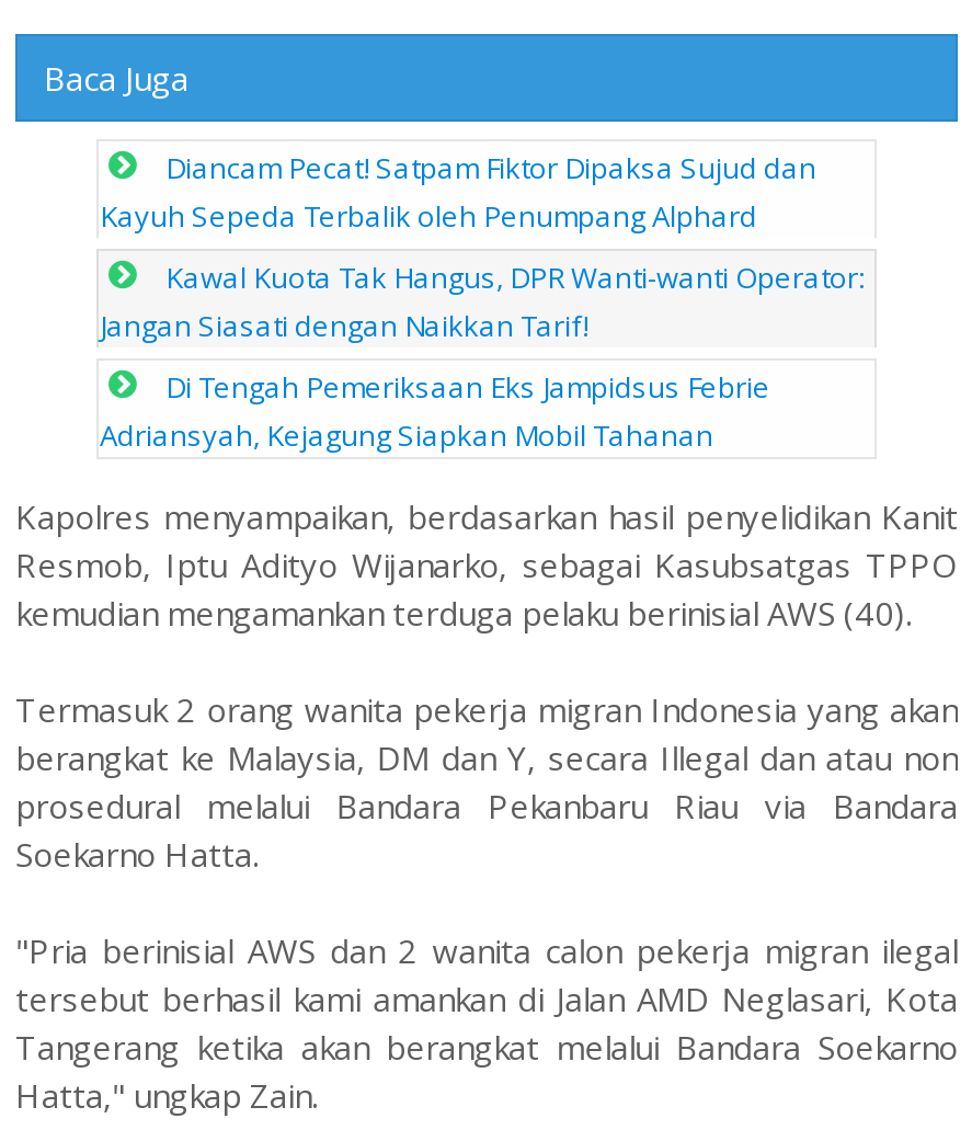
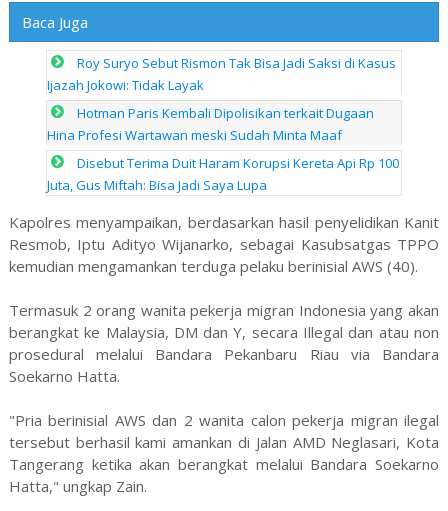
- Diancam Pecat! Satpam Fiktor Dipaksa Sujud dan
- Kayuh Sepeda Terbalik oleh Penumpang Alphard
+ Roy Suryo Sebut Rismon Tak Bisa Jadi Saksi di Kasus
+ Ijazah Jokowi: Tidak Layak

- Kawal Kuota Tak Hangus, DPR Wanti-wanti Operator:
- Jangan Siasati dengan Naikkan Tarif!
+ Hotman Paris Kembali Dipolisikan terkait Dugaan
+ Hina Profesi Wartawan meski Sudah Minta Maaf

- Di Tengah Pemeriksaan Eks Jampidsus Febrie
- Adriansyah, Kejagung Siapkan Mobil Tahanan
+ Disebut Terima Duit Haram Korupsi Kereta Api Rp 100
+ Juta, Gus Miftah: Bisa Jadi Saya Lupa
